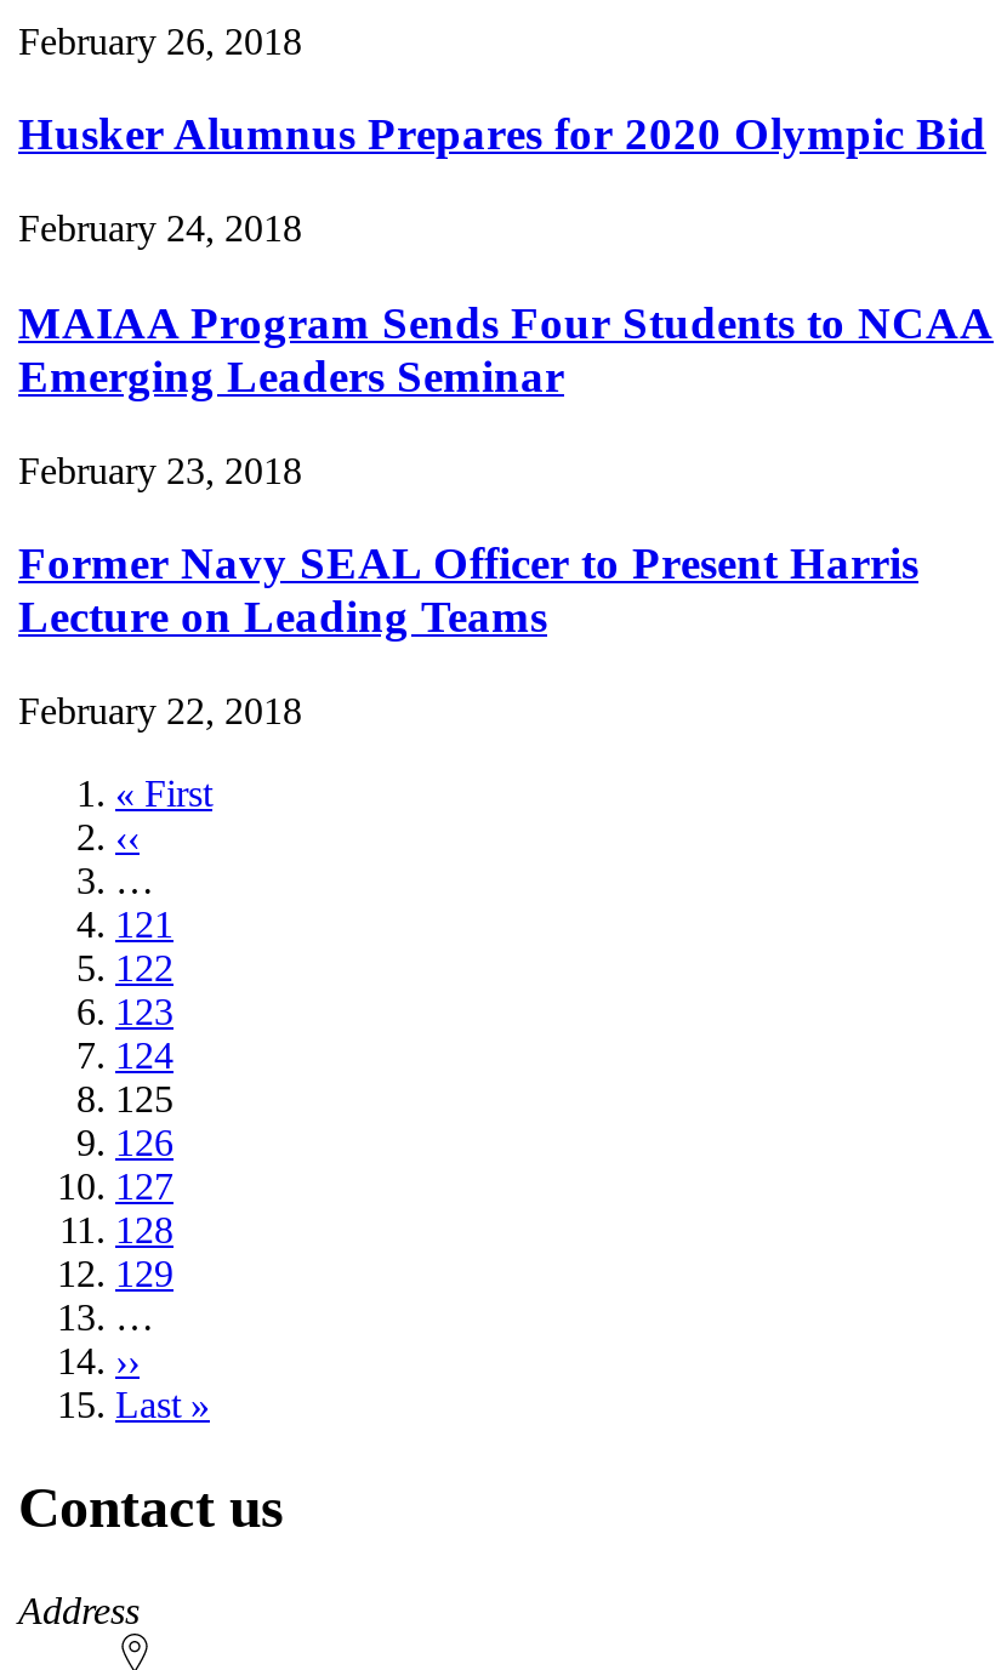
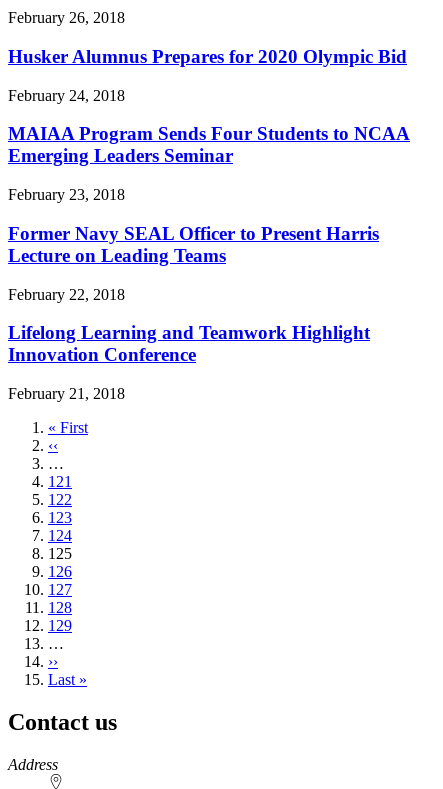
+ Lifelong Learning and Teamwork Highlight
+ Innovation Conference
+ February 21, 2018
